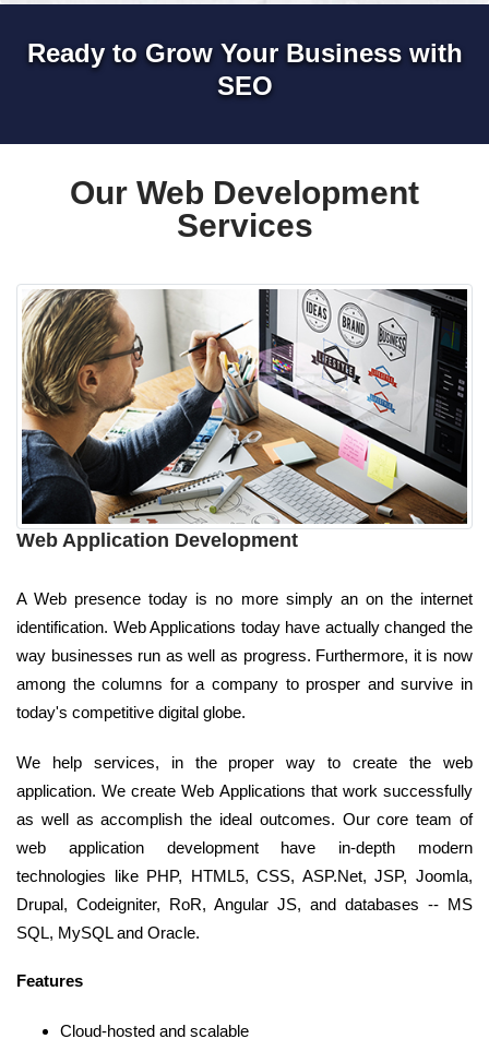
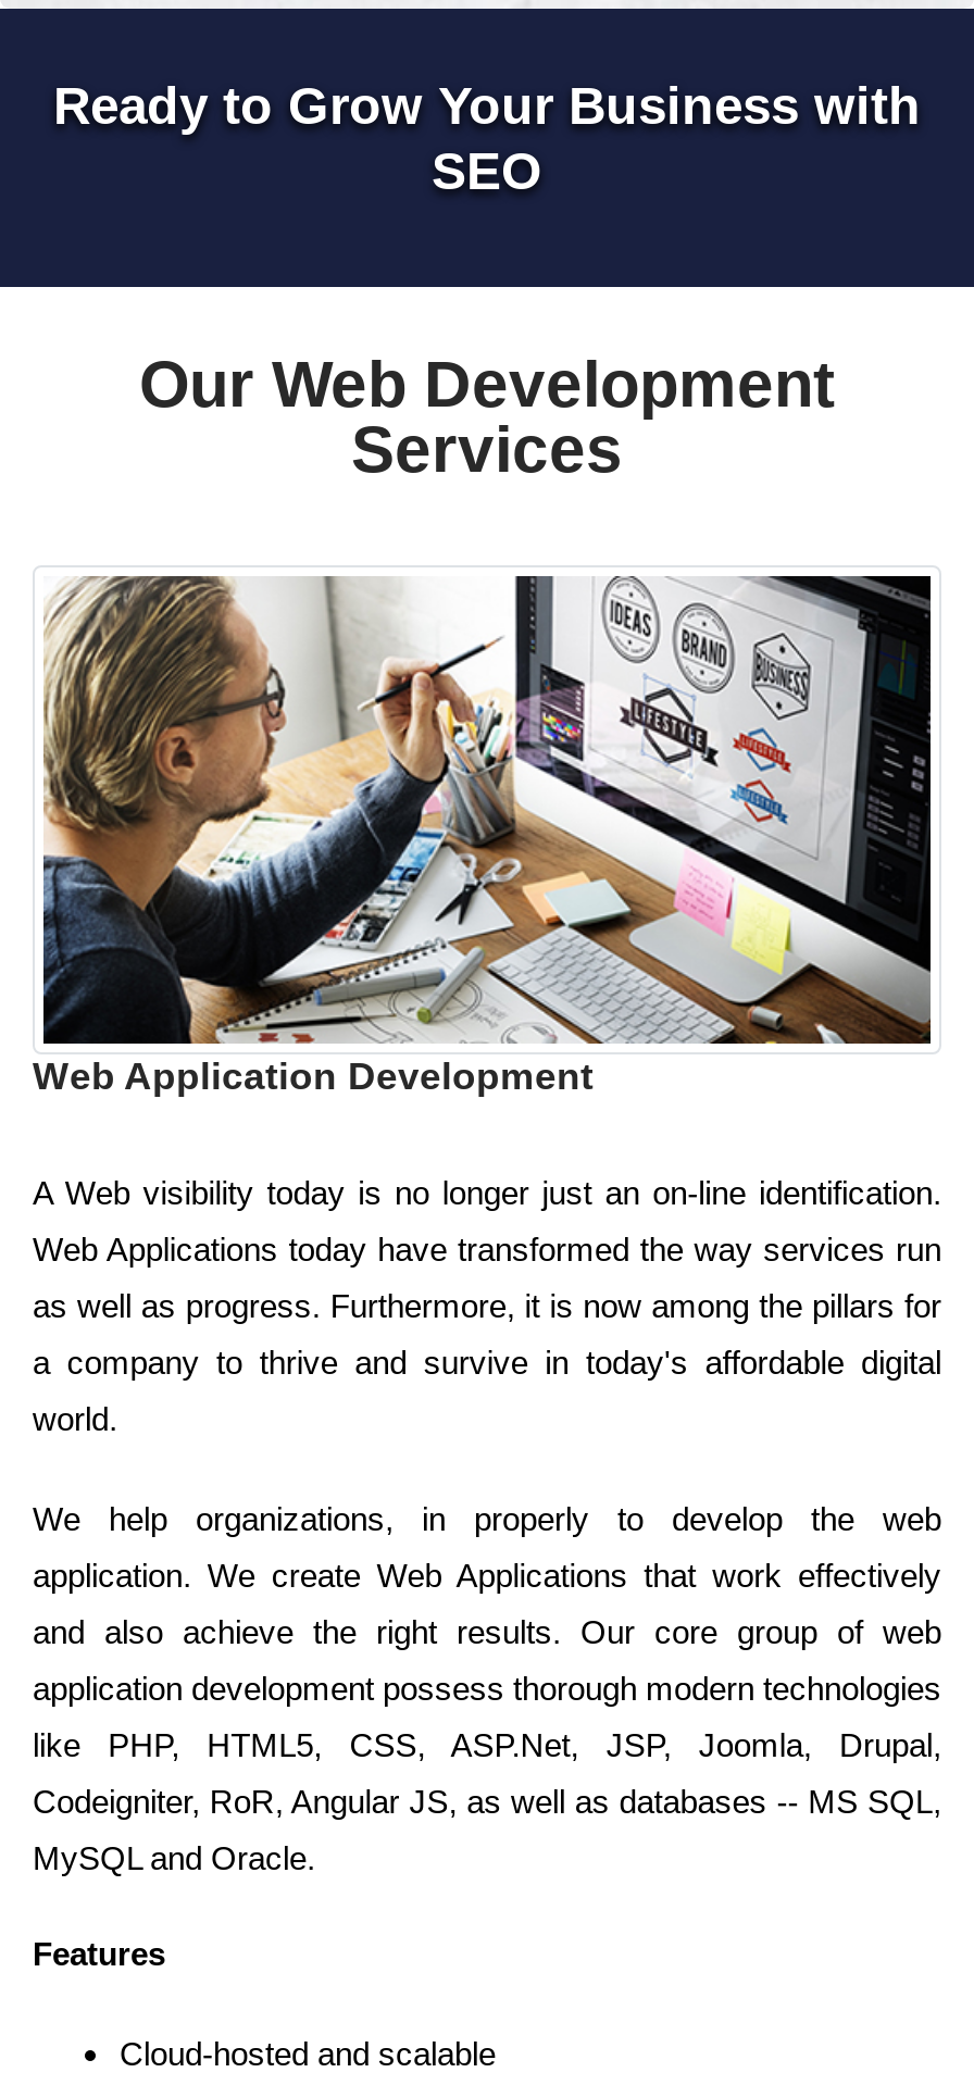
- A Web presence today is no more simply an on the internet
+ A Web visibility today is no longer just an on-line identification.

- identification. Web Applications today have actually changed the
+ Web Applications today have transformed the way services run

- way businesses run as well as progress. Furthermore, it is now
+ as well as progress. Furthermore, it is now among the pillars for

- among the columns for a company to prosper and survive in
+ a company to thrive and survive in today's affordable digital

- today's competitive digital globe.
+ world.

- We help services, in the proper way to create the web
+ We help organizations, in properly to develop the web

- application. We create Web Applications that work successfully
+ application. We create Web Applications that work effectively

- as well as accomplish the ideal outcomes. Our core team of
+ and also achieve the right results. Our core group of web

- web application development have in-depth modern
+ application development possess thorough modern technologies

- technologies like PHP, HTML5, CSS, ASP.Net, JSP, Joomla,
+ like PHP, HTML5, CSS, ASP.Net, JSP, Joomla, Drupal,

- Drupal, Codeigniter, RoR, Angular JS, and databases -- MS
+ Codeigniter, RoR, Angular JS, as well as databases -- MS SQL,

- SQL, MySQL and Oracle.
+ MySQL and Oracle.
